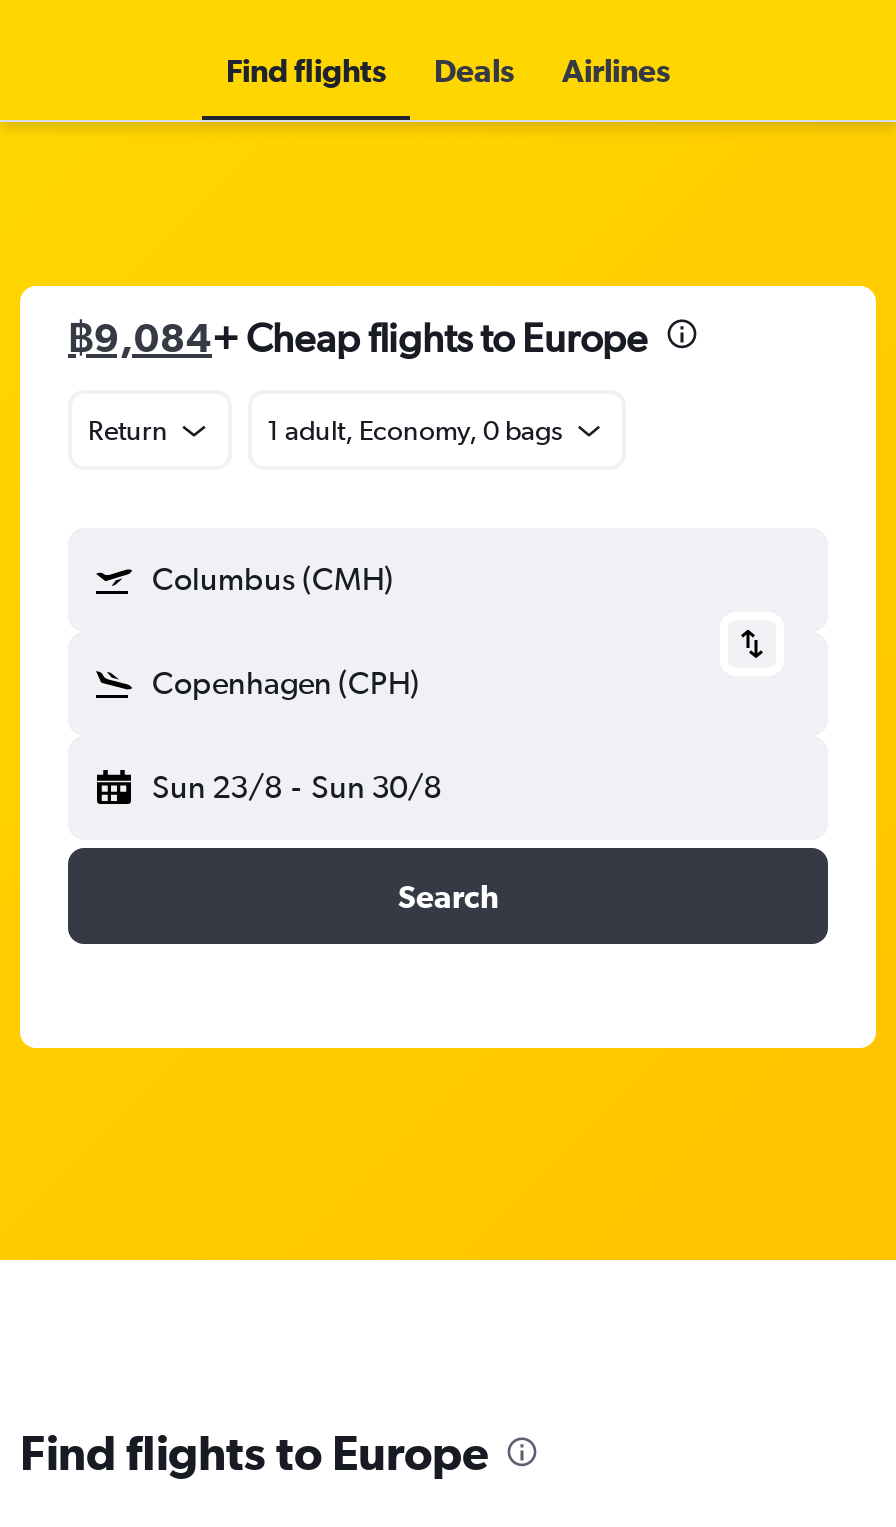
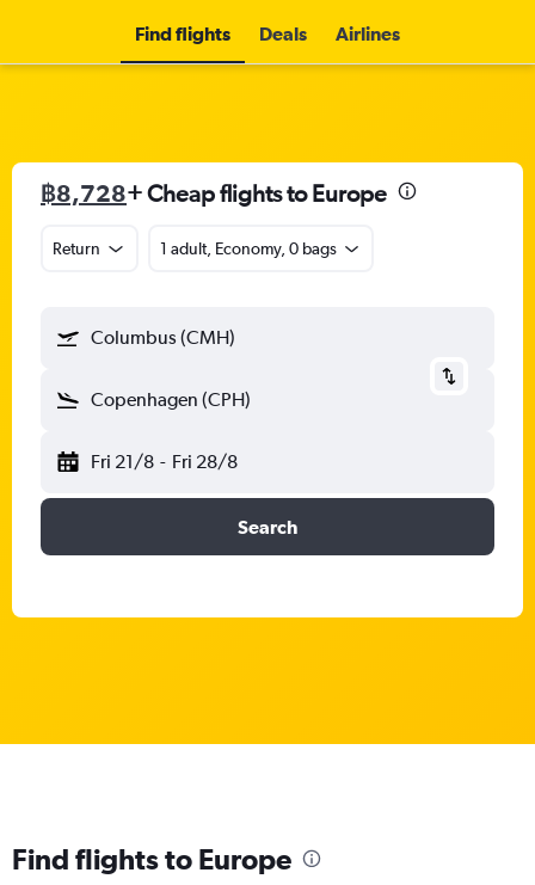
- ฿9,084+ Cheap flights to Europe
+ ฿8,728+ Cheap flights to Europe

- Sun 23/8 - Sun 30/8
+ Fri 21/8 - Fri 28/8
